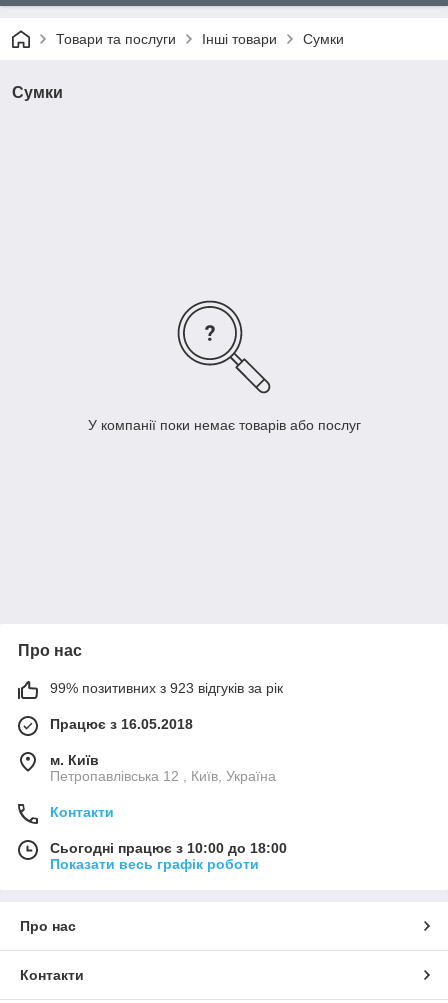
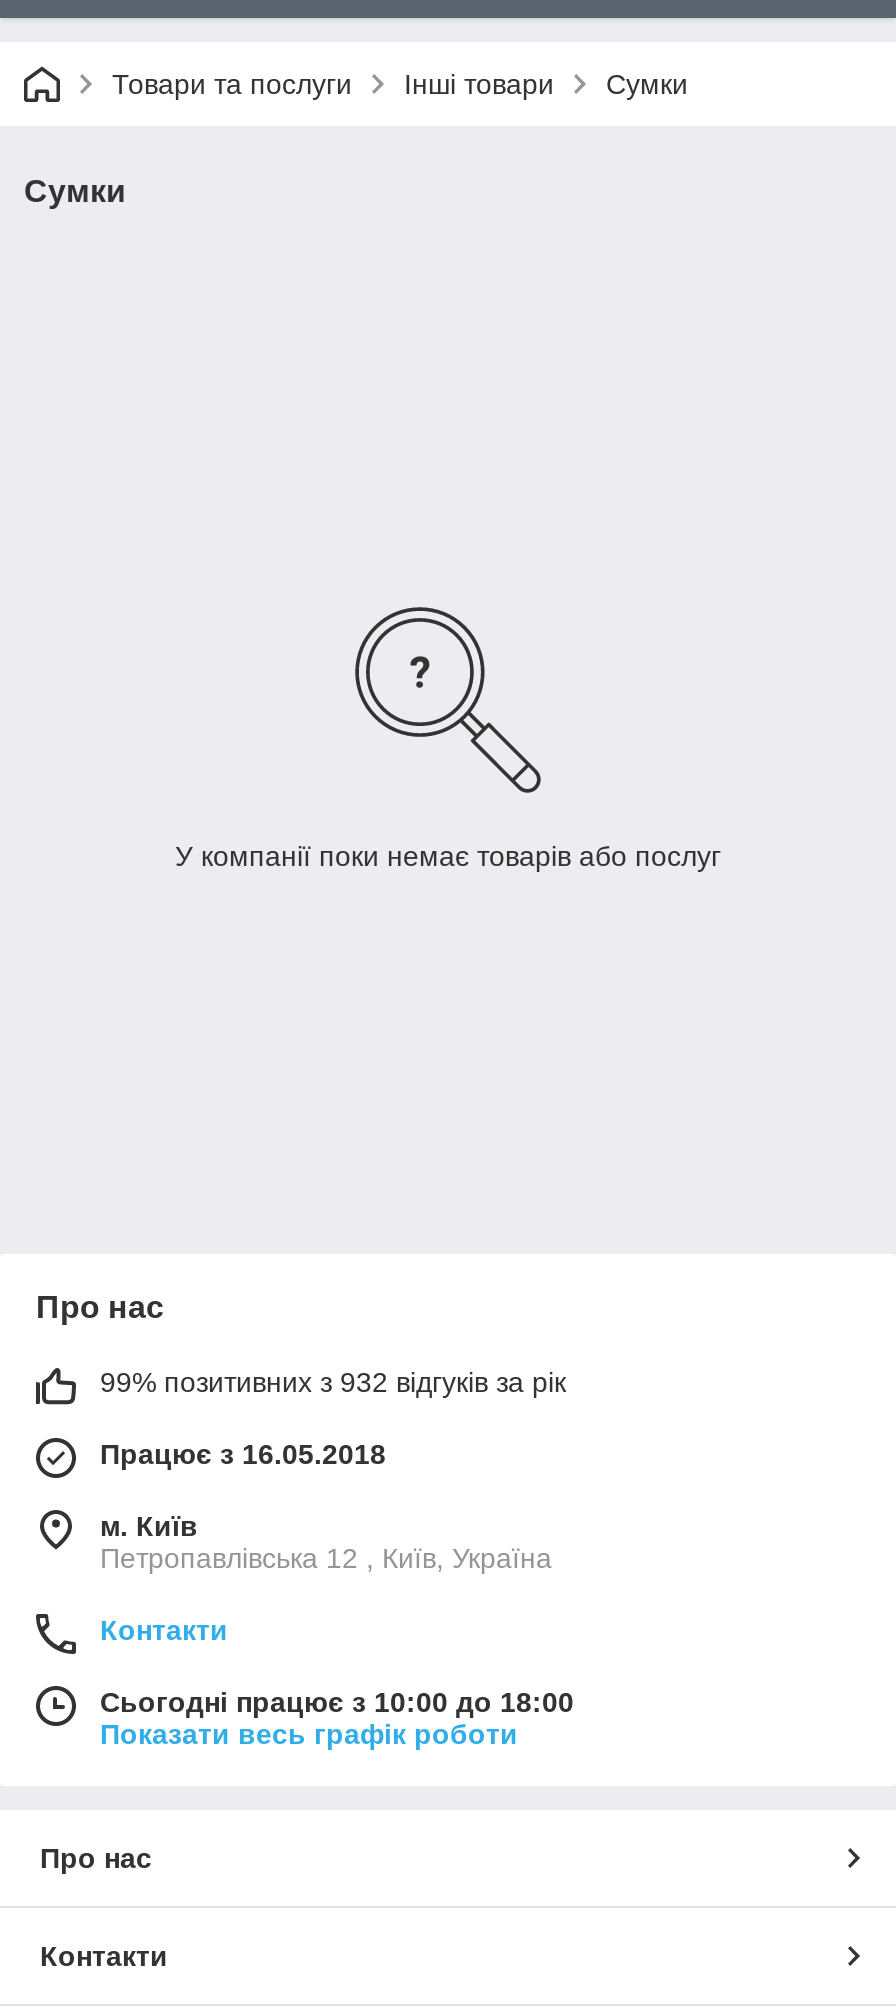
- 99% позитивних з 923 відгуків за рік
+ 99% позитивних з 932 відгуків за рік
